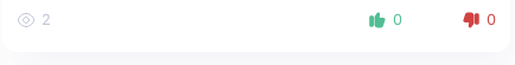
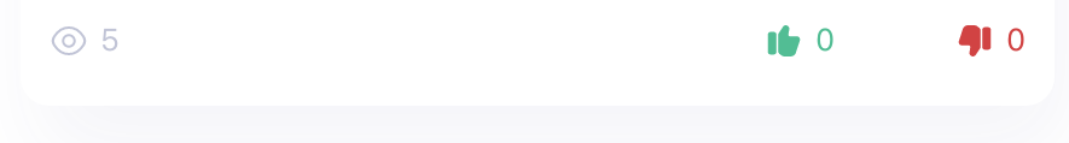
- 2
+ 5
